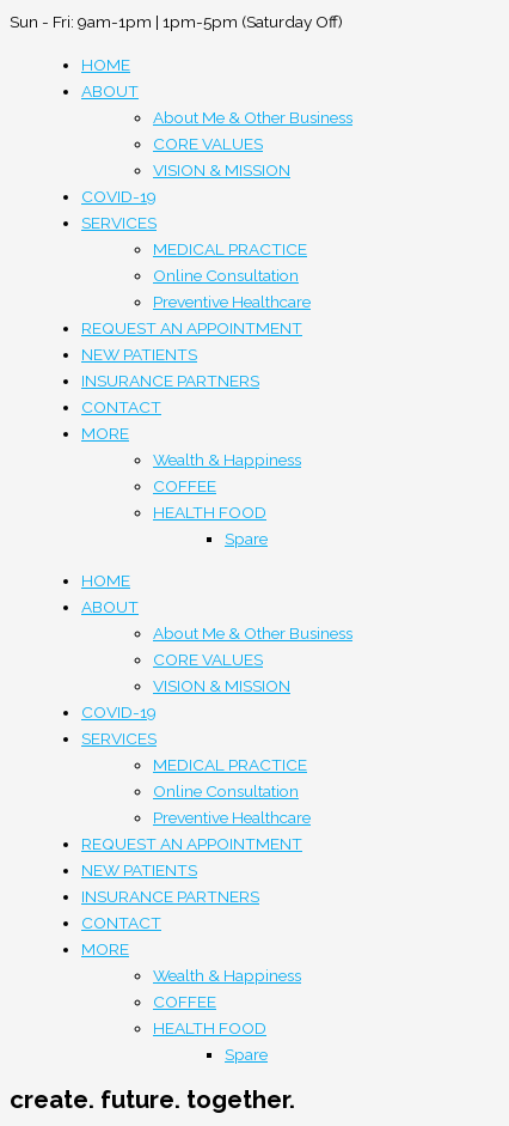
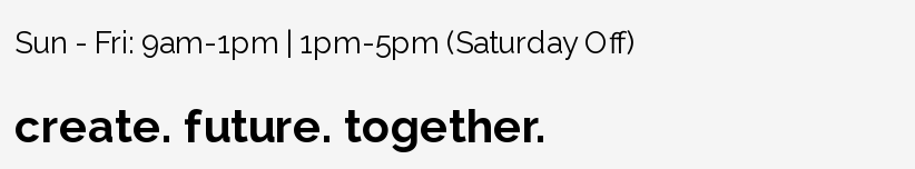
- HOME
- ABOUT
- About Me & Other Business
- CORE VALUES
- VISION & MISSION
- COVID-19
- SERVICES
- MEDICAL PRACTICE
- Online Consultation
- Preventive Healthcare
- REQUEST AN APPOINTMENT
- NEW PATIENTS
- INSURANCE PARTNERS
- CONTACT
- MORE
- Wealth & Happiness
- COFFEE
- HEALTH FOOD
- Spare
- HOME
- ABOUT
- About Me & Other Business
- CORE VALUES
- VISION & MISSION
- COVID-19
- SERVICES
- MEDICAL PRACTICE
- Online Consultation
- Preventive Healthcare
- REQUEST AN APPOINTMENT
- NEW PATIENTS
- INSURANCE PARTNERS
- CONTACT
- MORE
- Wealth & Happiness
- COFFEE
- HEALTH FOOD
- Spare
